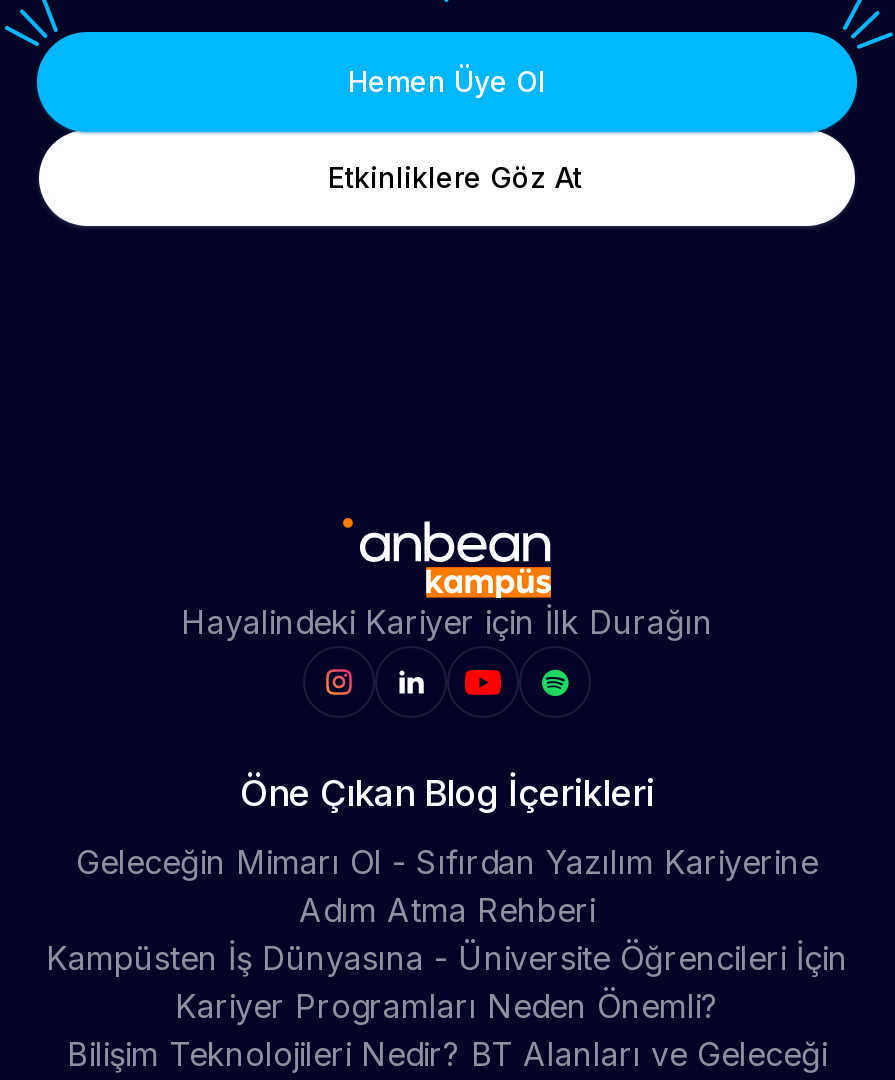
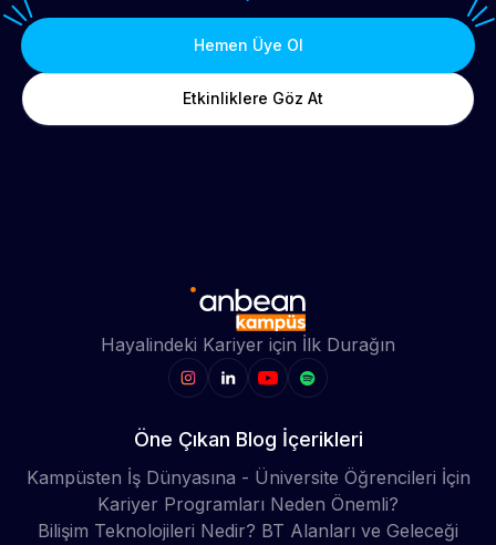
- Geleceğin Mimarı Ol - Sıfırdan Yazılım Kariyerine
- Adım Atma Rehberi
